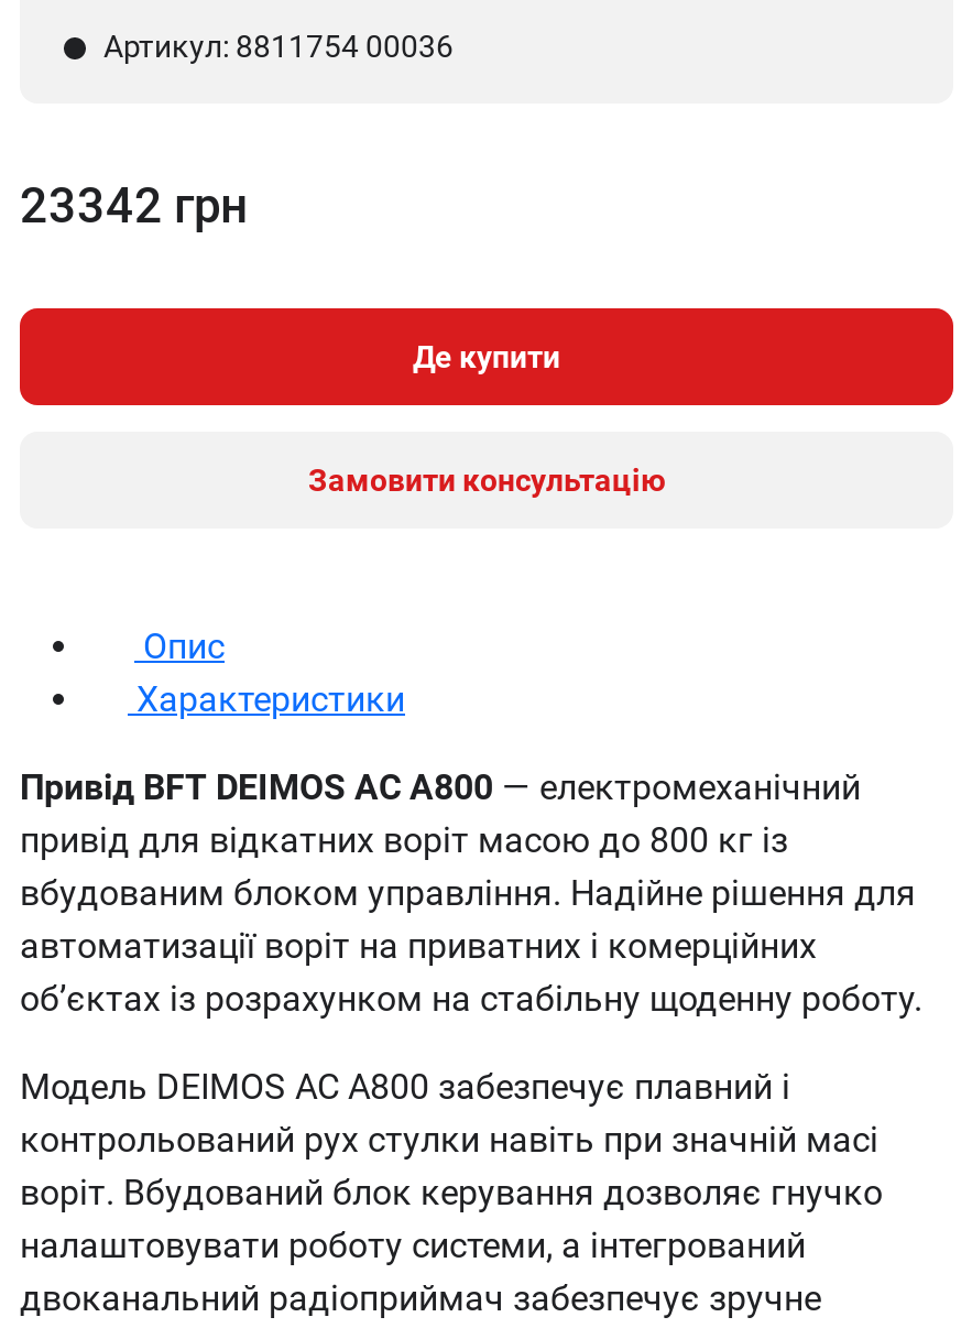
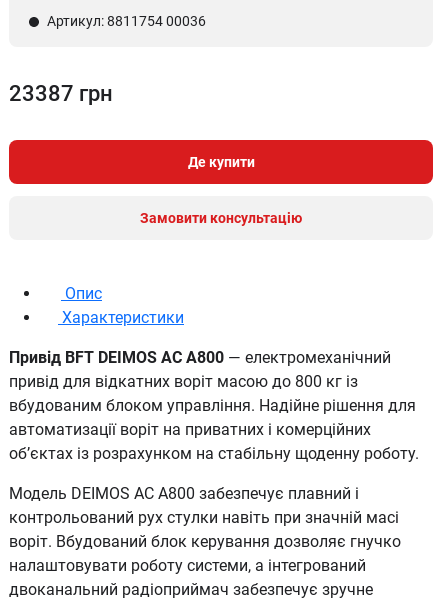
- 23342 грн
+ 23387 грн
